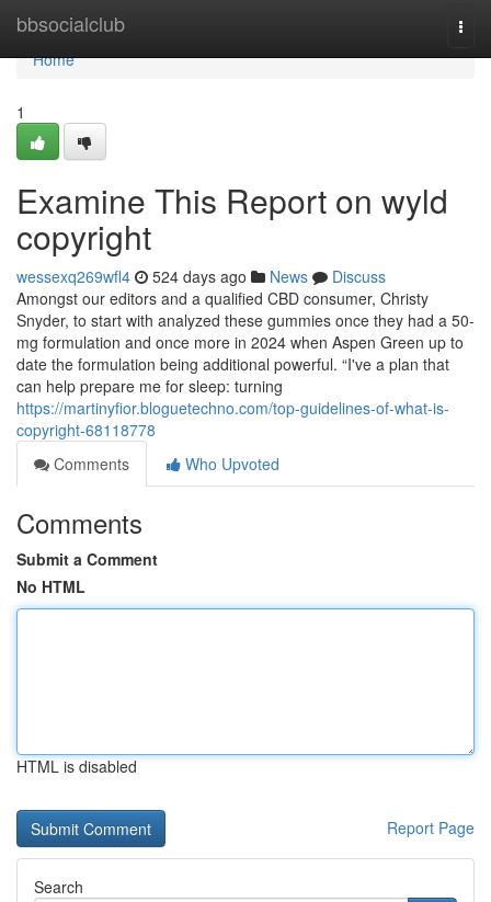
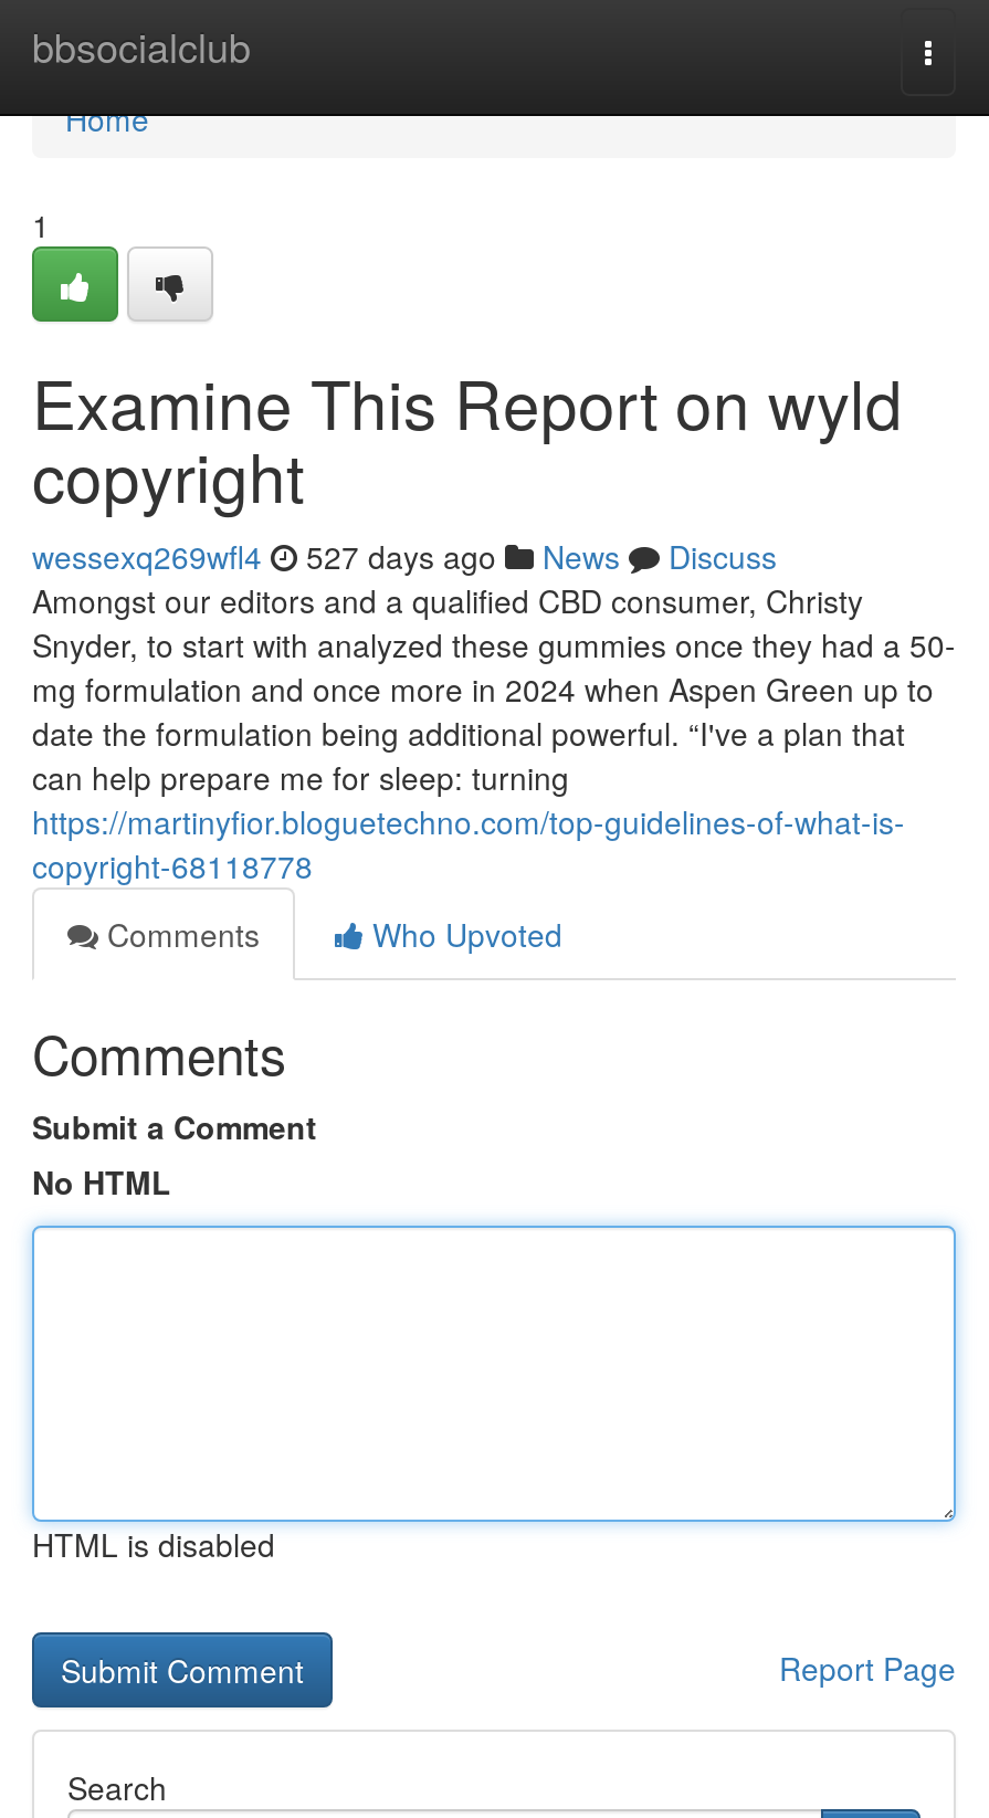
- wessexq269wfl4 524 days ago News Discuss
+ wessexq269wfl4 527 days ago News Discuss
